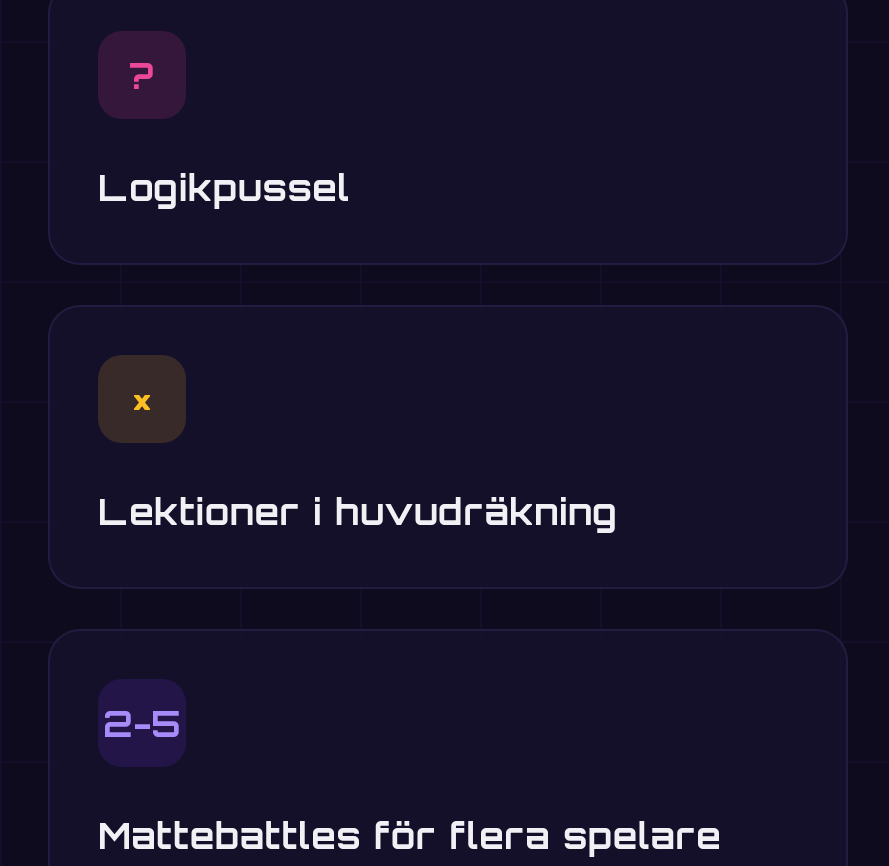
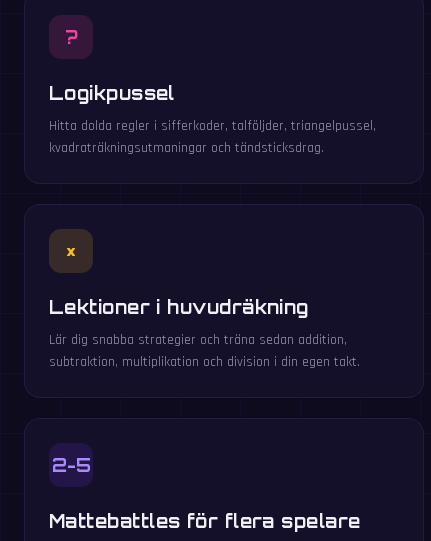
+ Hitta dolda regler i sifferkoder, talföljder, triangelpussel,
+ kvadraträkningsutmaningar och tändsticksdrag.

+ Lär dig snabba strategier och träna sedan addition,
+ subtraktion, multiplikation och division i din egen takt.
